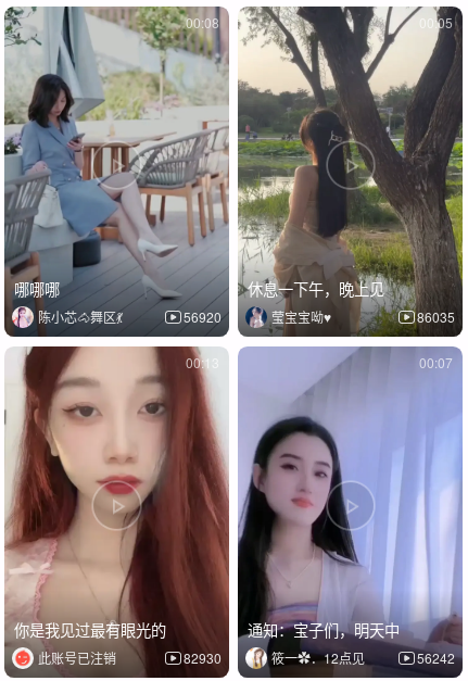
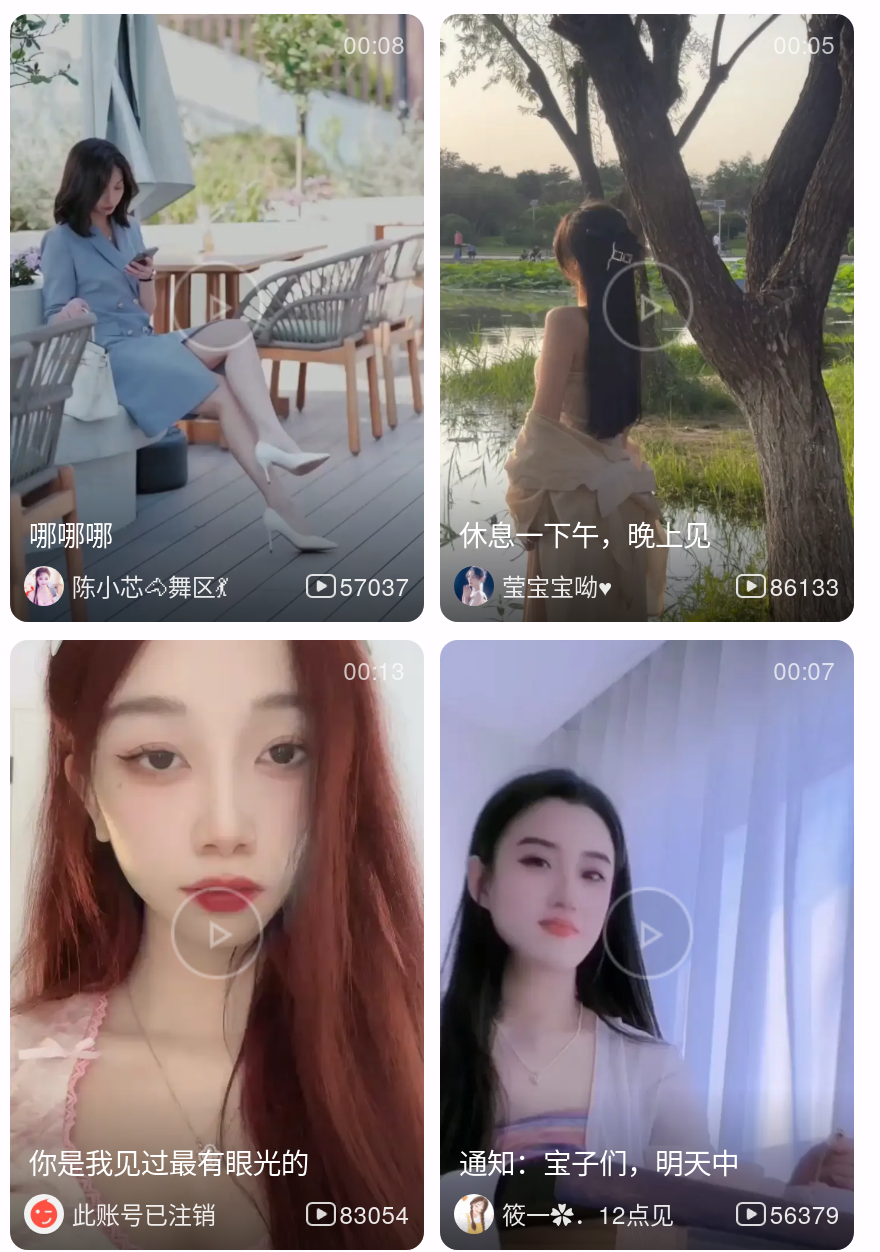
- 56920
+ 57037

- 86035
+ 86133

- 82930
+ 83054

- 56242
+ 56379
